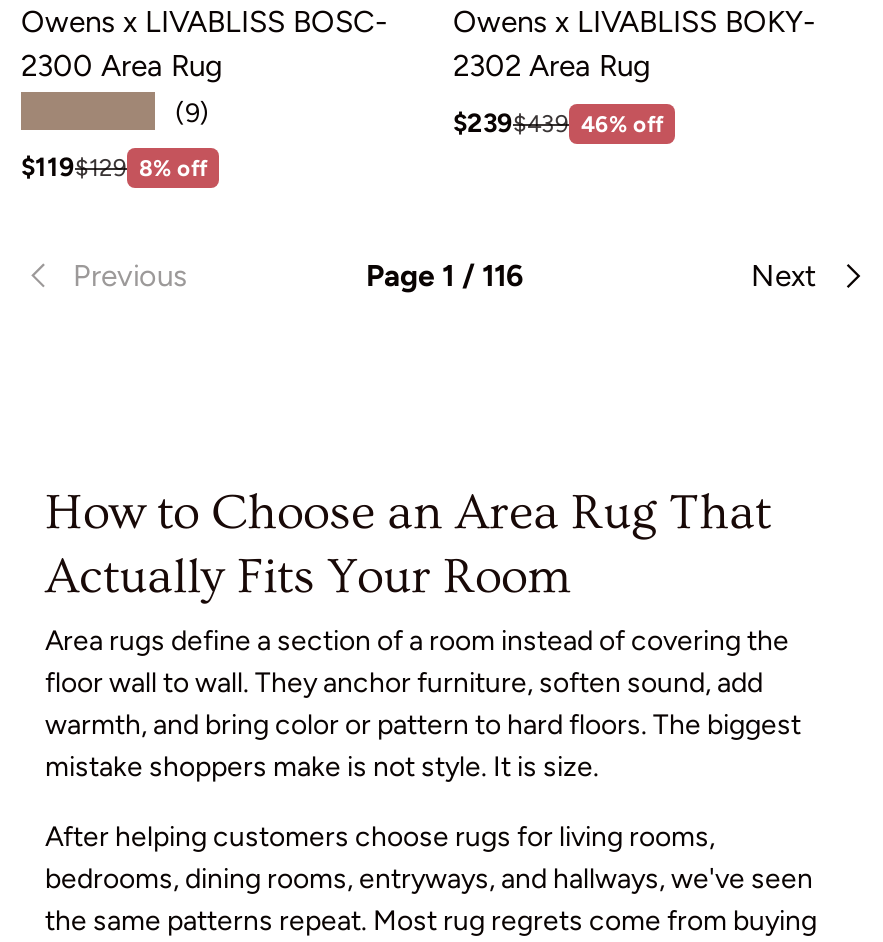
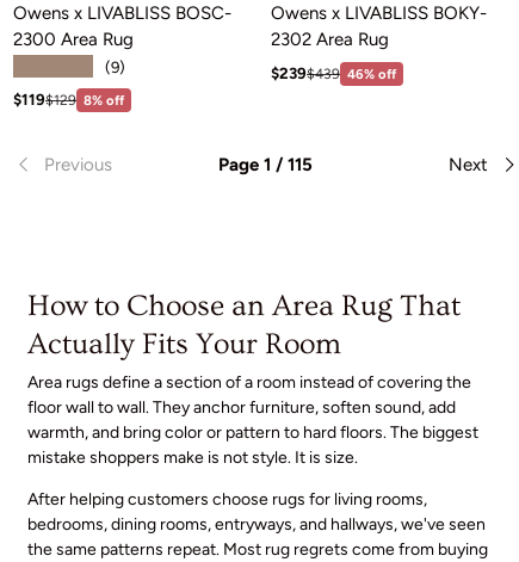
- Page 1 / 116
+ Page 1 / 115
